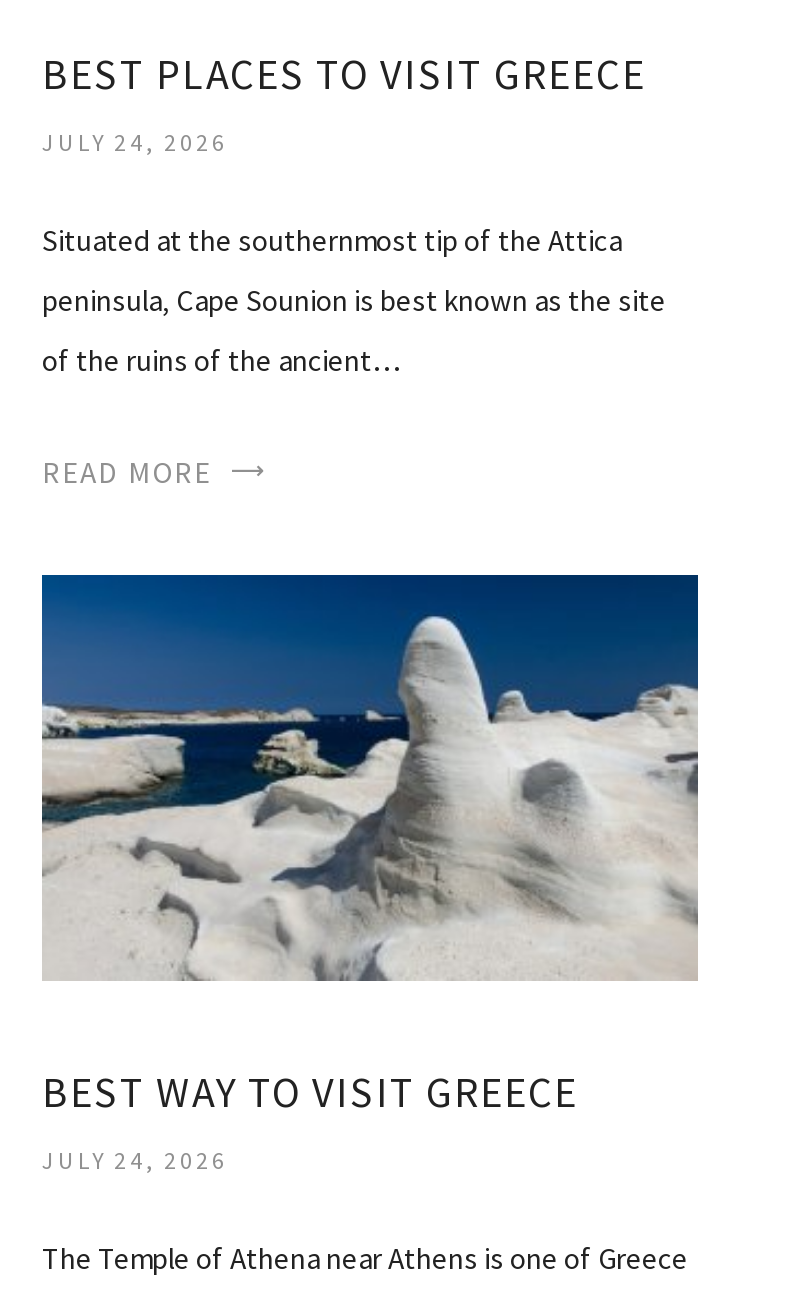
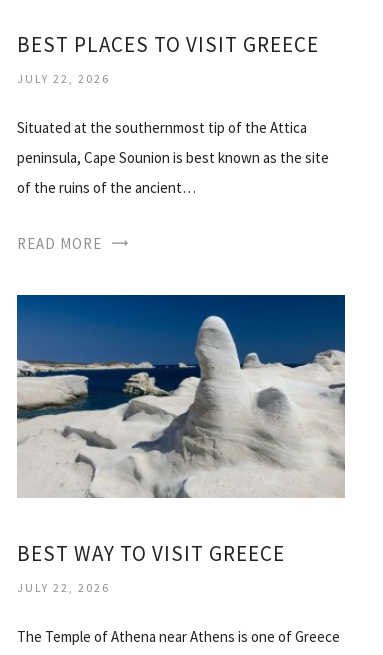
- JULY 24, 2026
+ JULY 22, 2026

- JULY 24, 2026
+ JULY 22, 2026
